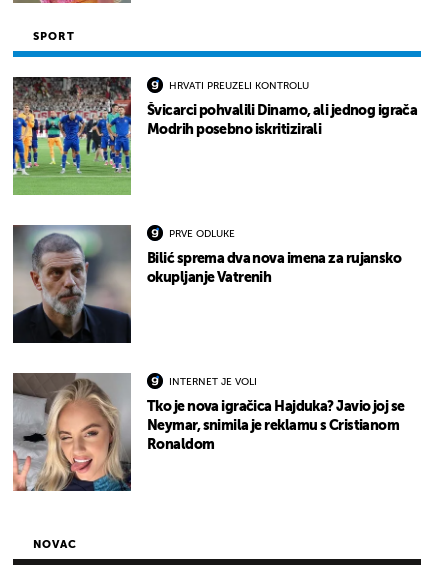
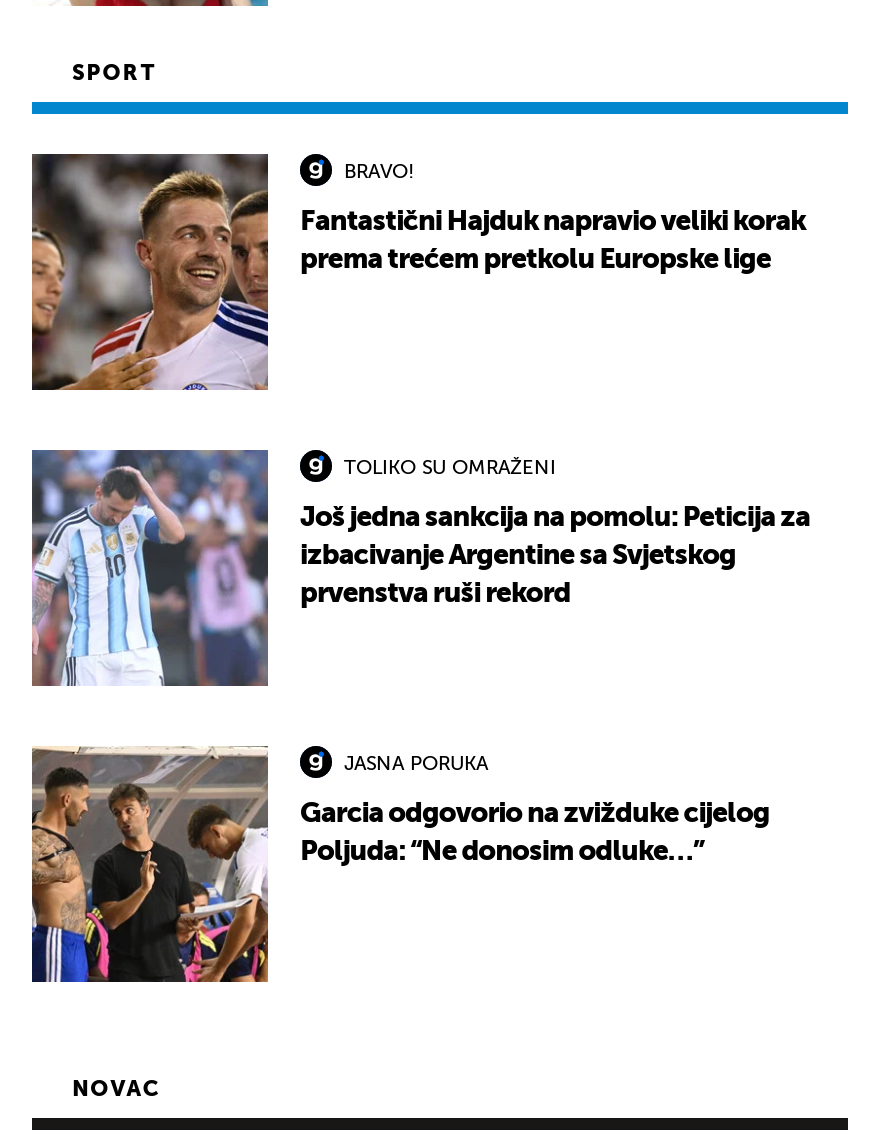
- [image]
- Švicarci pohvalili Dinamo, ali jednog igrača
- Modrih posebno iskritizirali
+ [image]
+ Fantastični Hajduk napravio veliki korak
+ prema trećem pretkolu Europske lige

- HRVATI PREUZELI KONTROLU
+ BRAVO!

- [image]
- Bilić sprema dva nova imena za rujansko
- okupljanje Vatrenih
+ [image]
+ Još jedna sankcija na pomolu: Peticija za
+ izbacivanje Argentine sa Svjetskog
+ prvenstva ruši rekord

- PRVE ODLUKE
+ TOLIKO SU OMRAŽENI

- [image]
- Tko je nova igračica Hajduka? Javio joj se
- Neymar, snimila je reklamu s Cristianom
- Ronaldom
+ [image]
+ Garcia odgovorio na zvižduke cijelog
+ Poljuda: “Ne donosim odluke…”

- INTERNET JE VOLI
+ JASNA PORUKA
